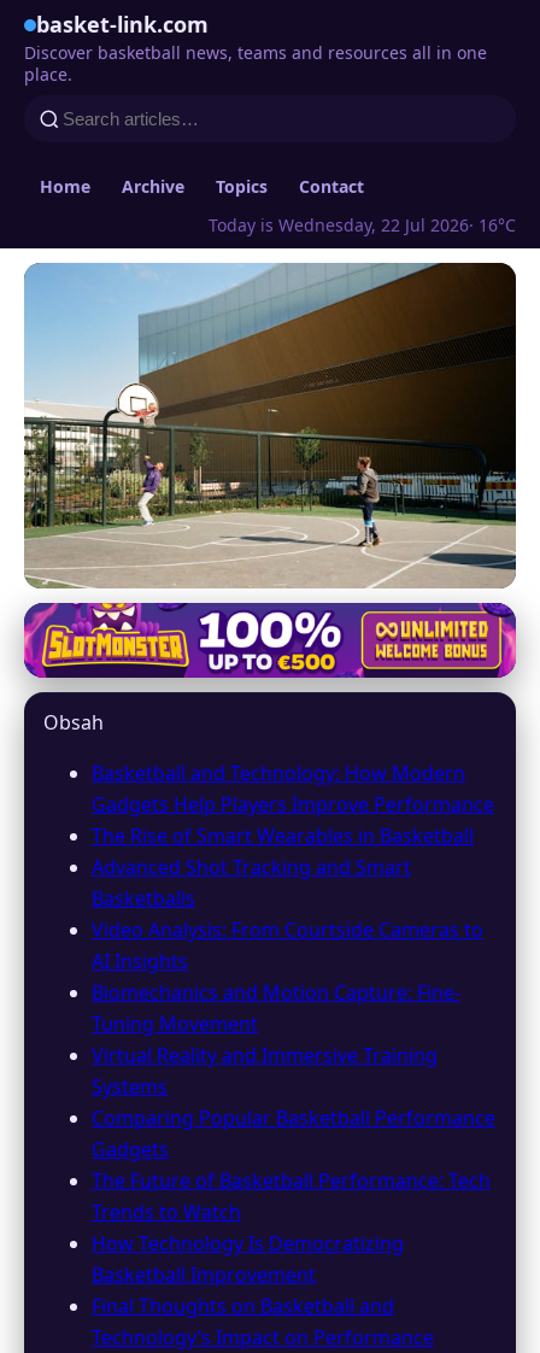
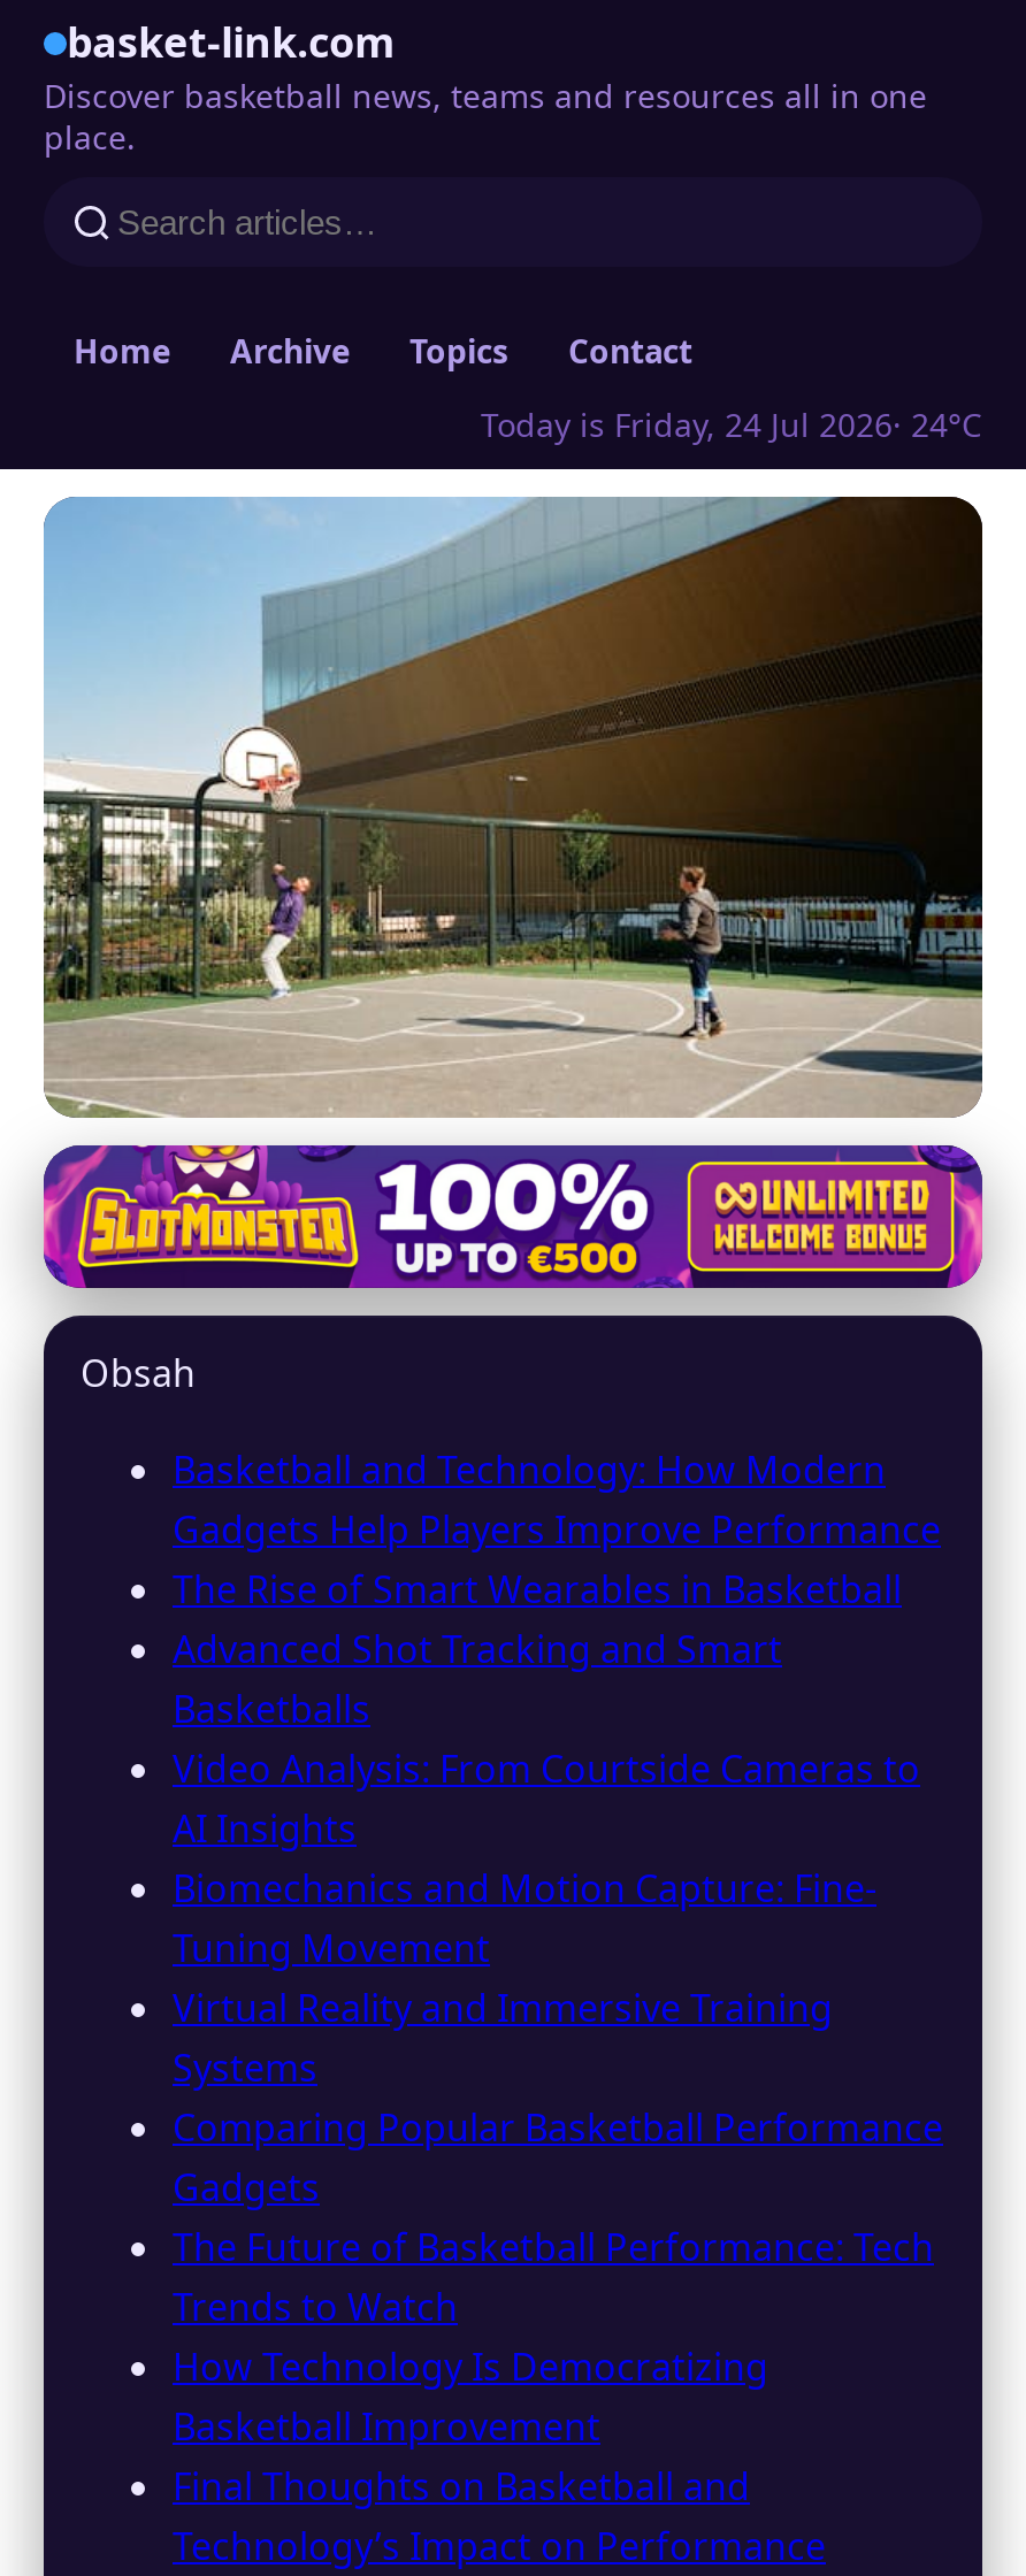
- Today is Wednesday, 22 Jul 2026 · 16°C
+ Today is Friday, 24 Jul 2026 · 24°C
